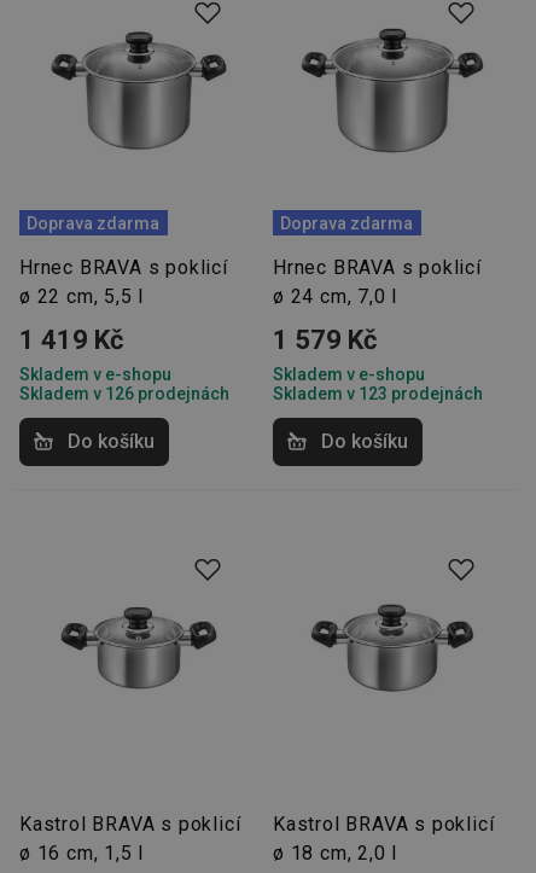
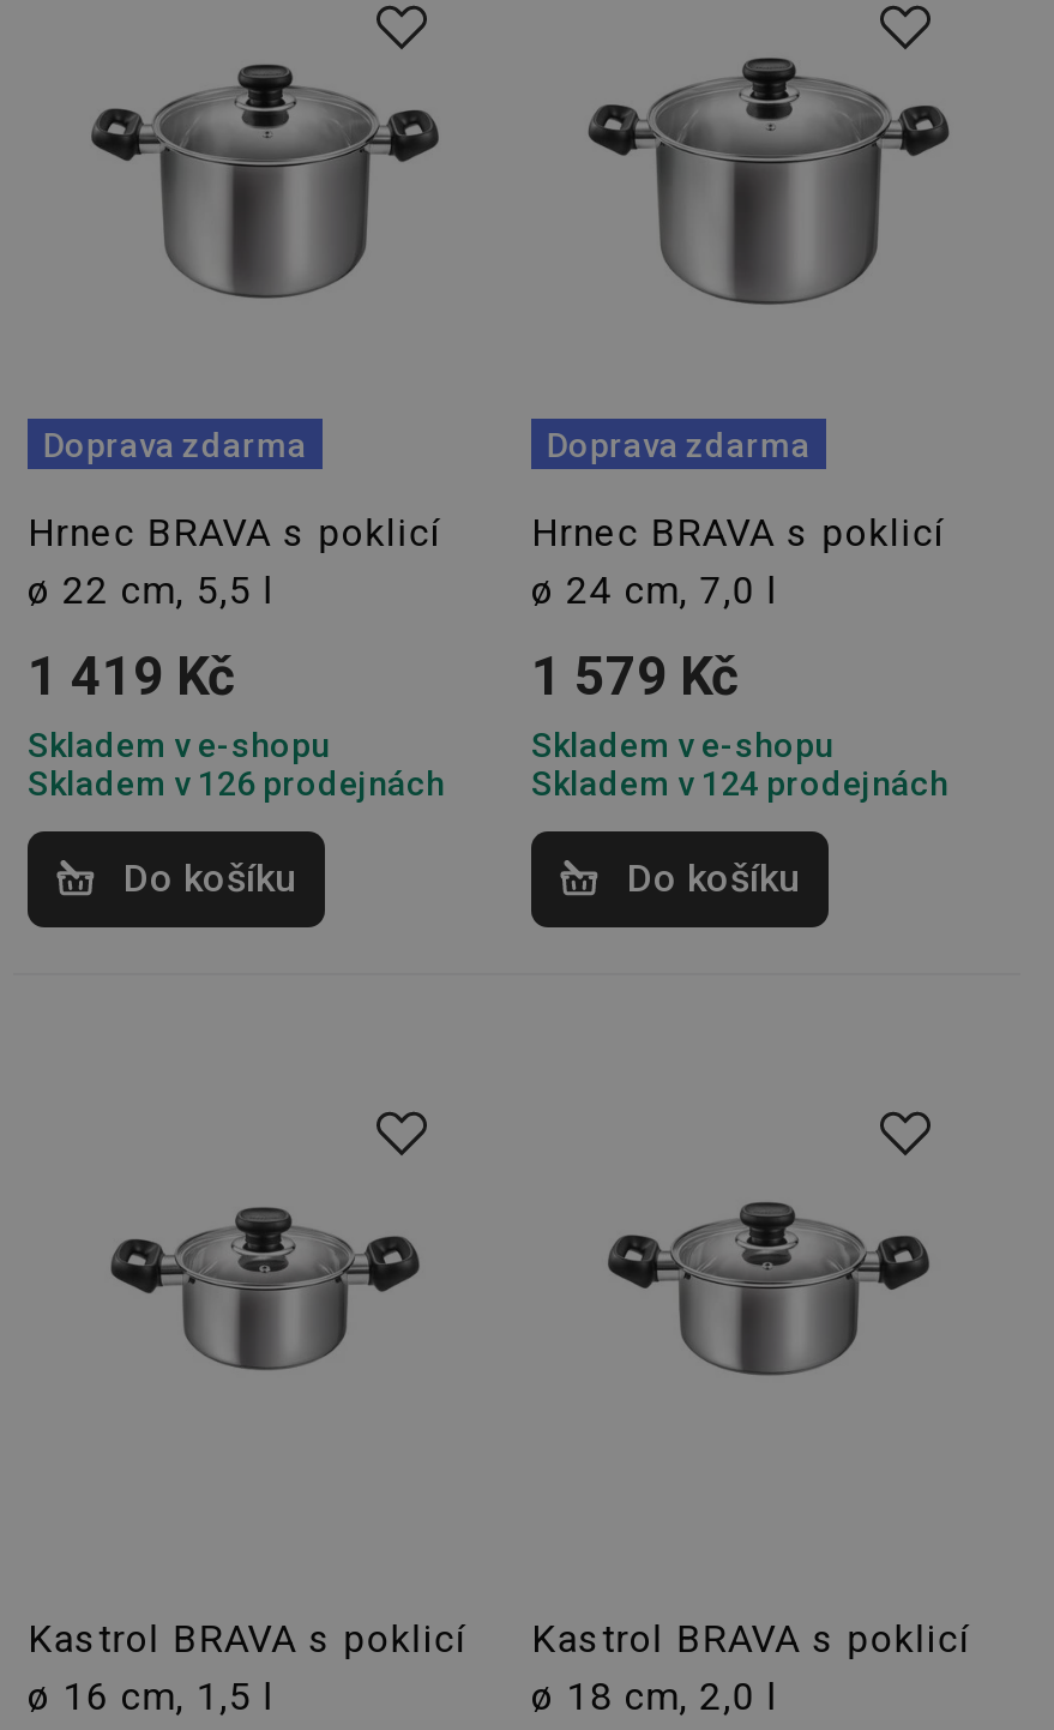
- Skladem v 123 prodejnách
+ Skladem v 124 prodejnách
